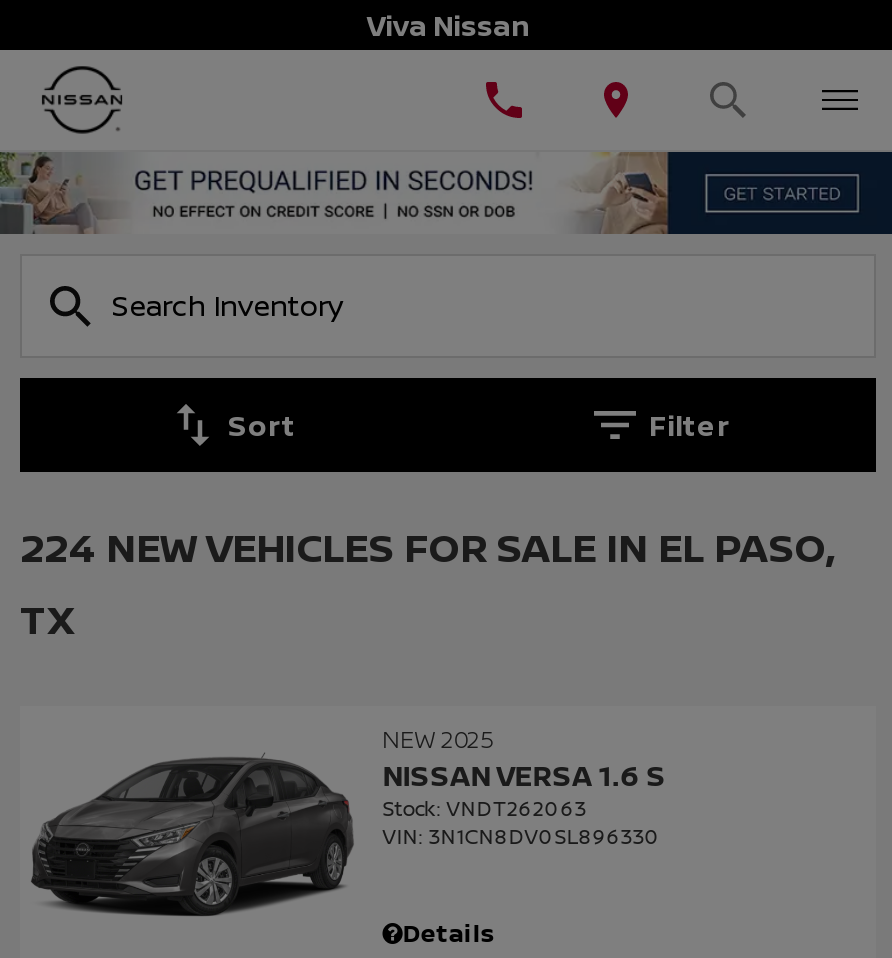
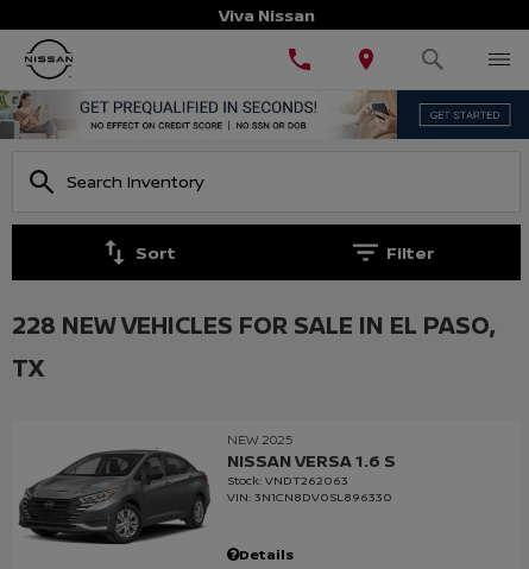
- 224 NEW VEHICLES FOR SALE IN EL PASO,
+ 228 NEW VEHICLES FOR SALE IN EL PASO,
